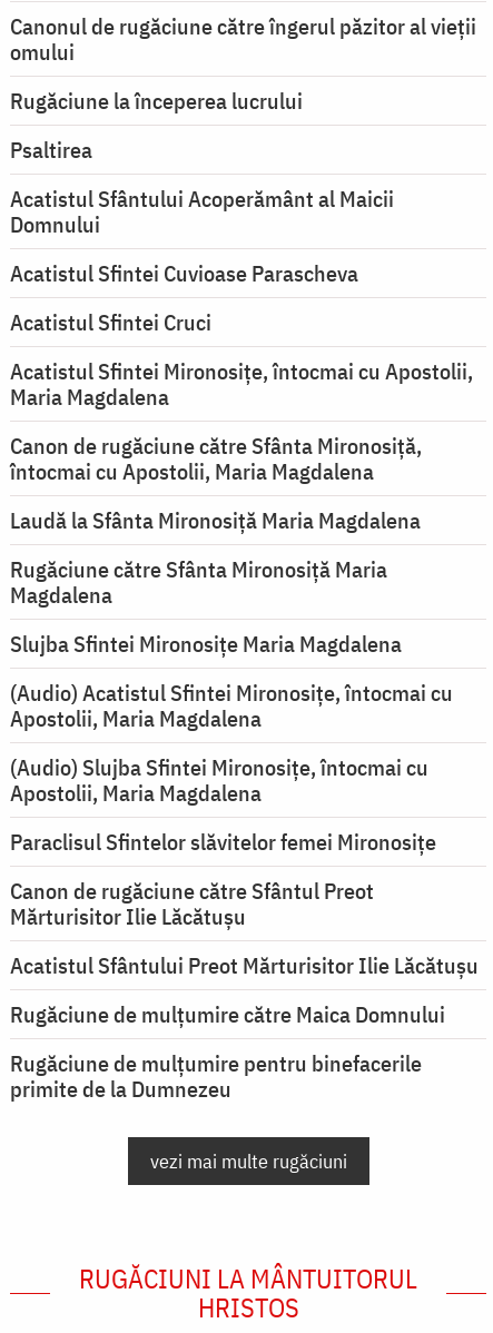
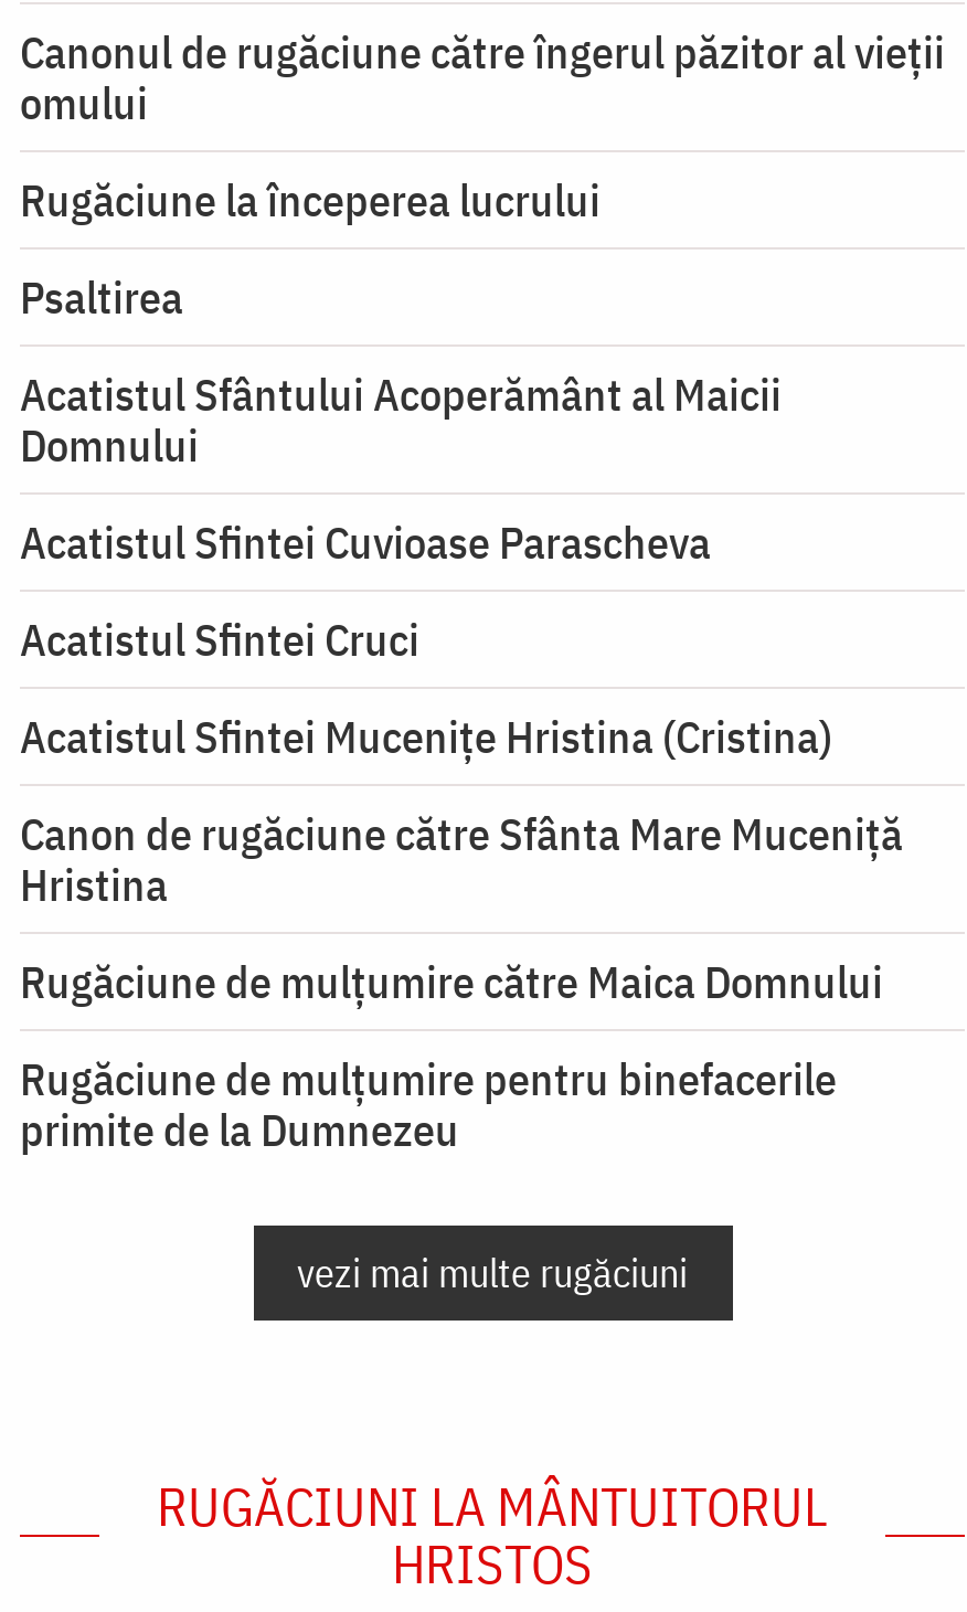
- Acatistul Sfintei Mironosiţe, întocmai cu Apostolii,
- Maria Magdalena
- Canon de rugăciune către Sfânta Mironosiţă,
- întocmai cu Apostolii, Maria Magdalena
- Laudă la Sfânta Mironosiță Maria Magdalena
- Rugăciune către Sfânta Mironosiţă Maria
- Magdalena
- Slujba Sfintei Mironosițe Maria Magdalena
- (Audio) Acatistul Sfintei Mironosiţe, întocmai cu
- Apostolii, Maria Magdalena
- (Audio) Slujba Sfintei Mironosiţe, întocmai cu
- Apostolii, Maria Magdalena
- Paraclisul Sfintelor slăvitelor femei Mironosițe
- Canon de rugăciune către Sfântul Preot
- Mărturisitor Ilie Lăcătușu
- Acatistul Sfântului Preot Mărturisitor Ilie Lăcătușu
+ Acatistul Sfintei Muceniţe Hristina (Cristina)
+ Canon de rugăciune către Sfânta Mare Muceniţă
+ Hristina
